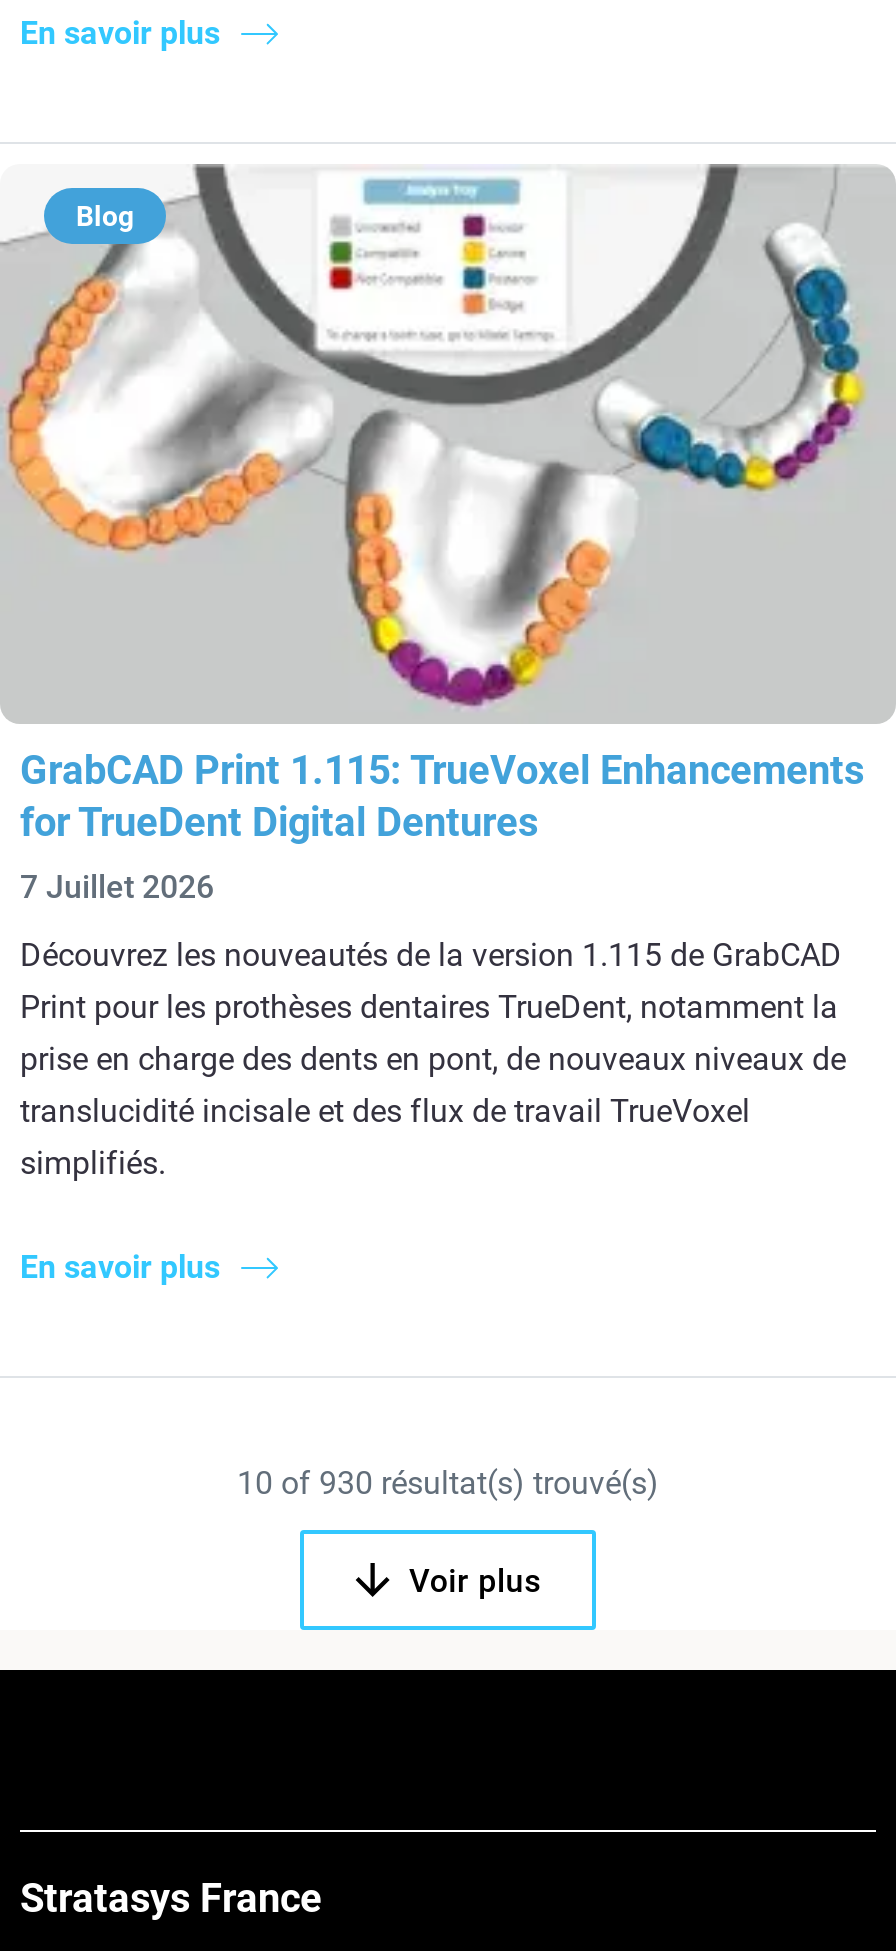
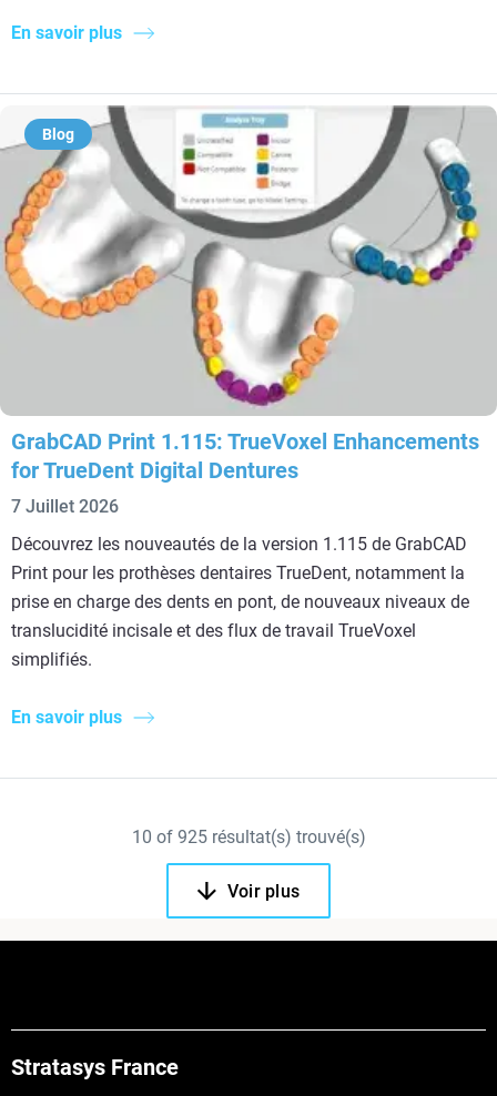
- 10 of 930 résultat(s) trouvé(s)
+ 10 of 925 résultat(s) trouvé(s)
